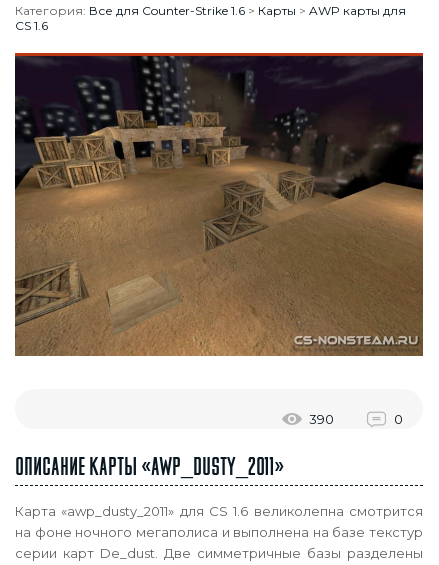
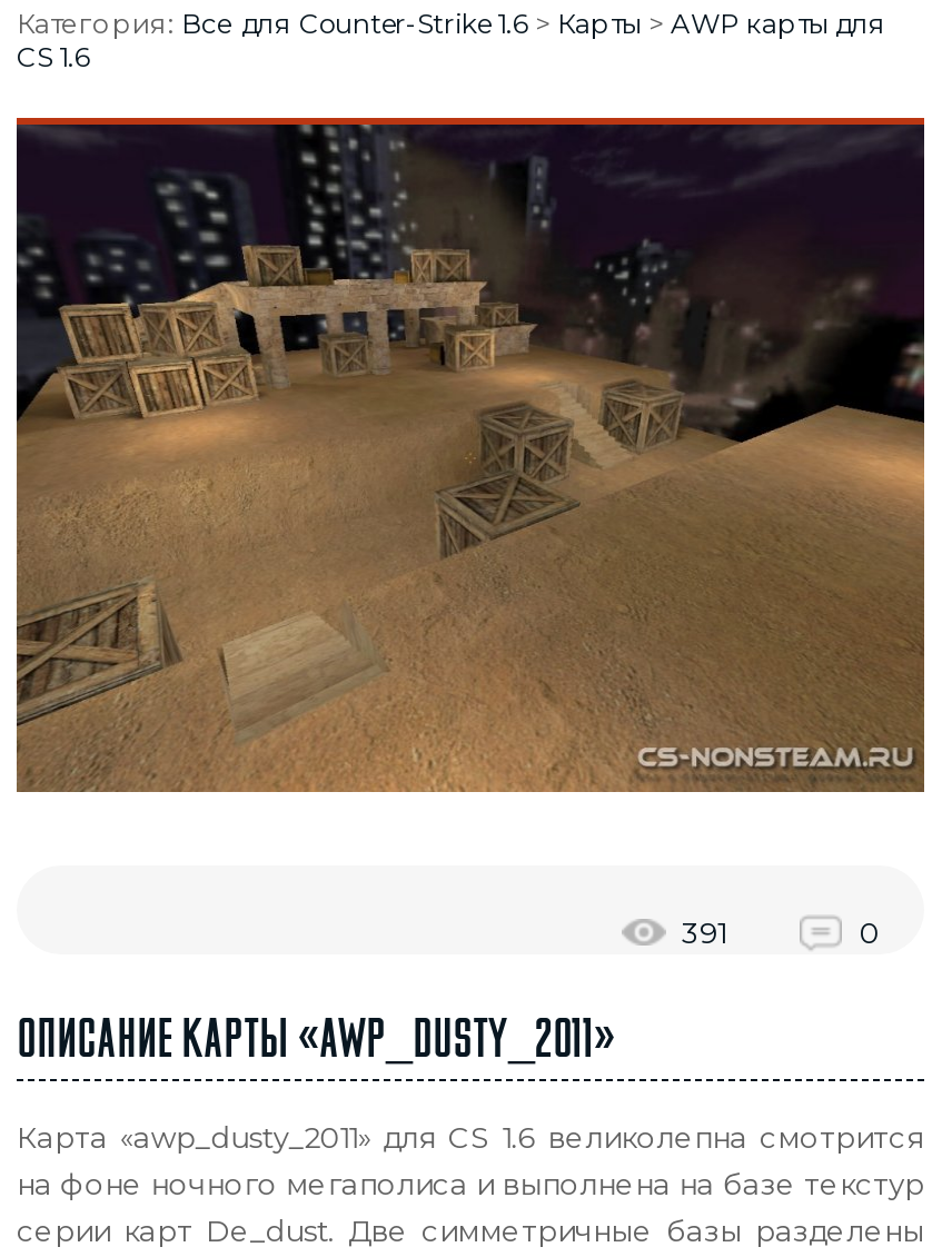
- 390
+ 391
